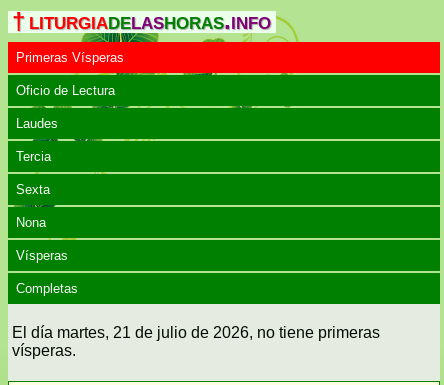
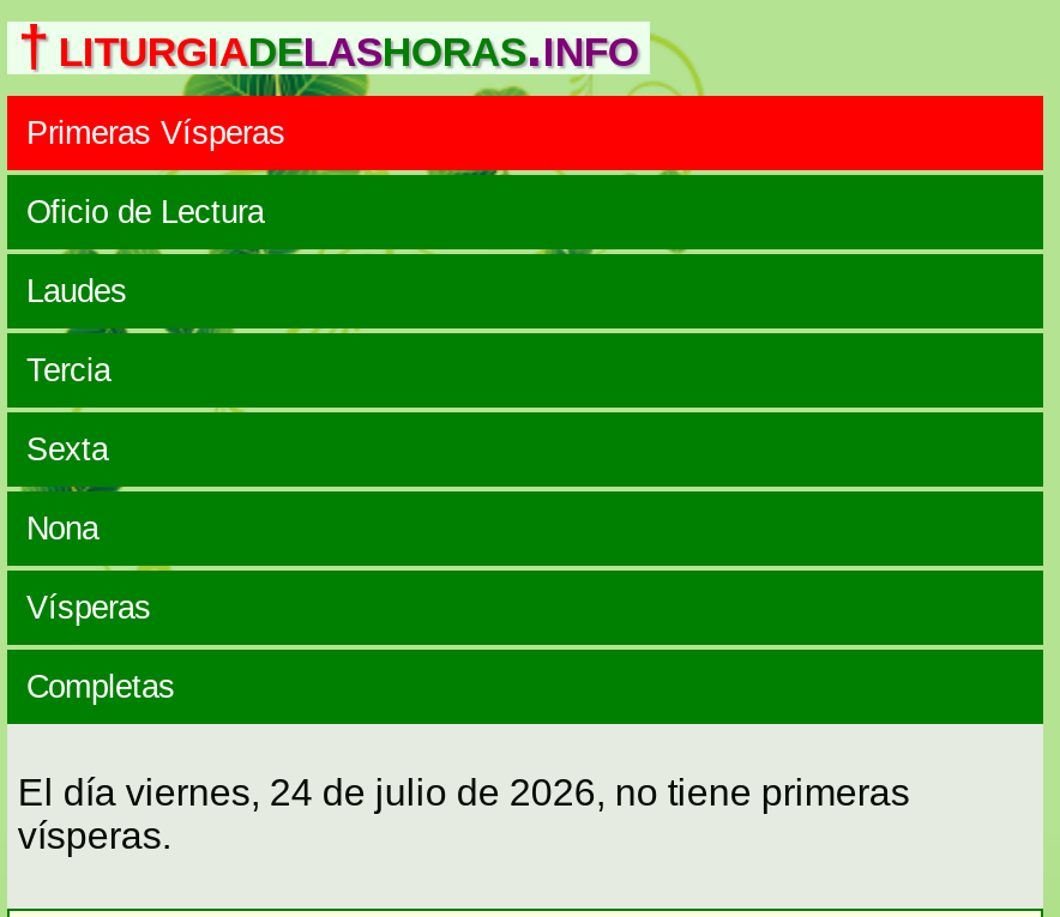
- El día martes, 21 de julio de 2026, no tiene primeras
+ El día viernes, 24 de julio de 2026, no tiene primeras
